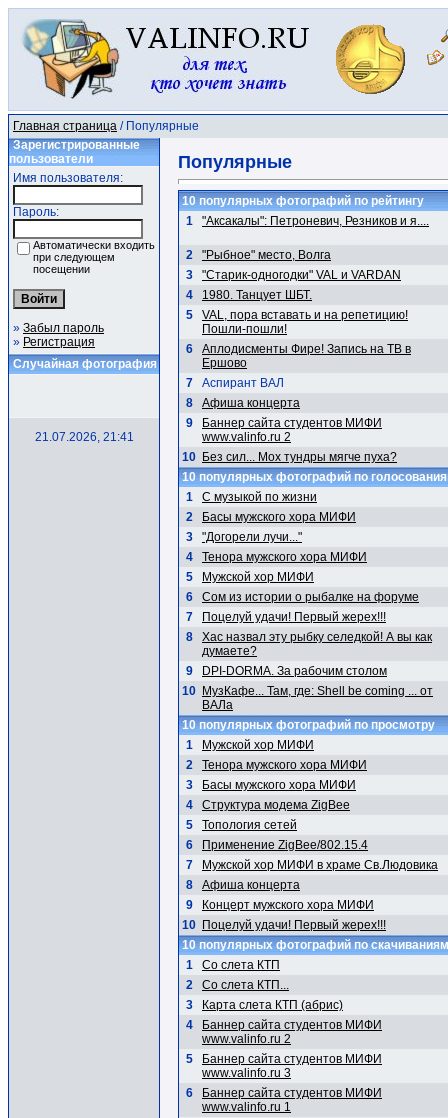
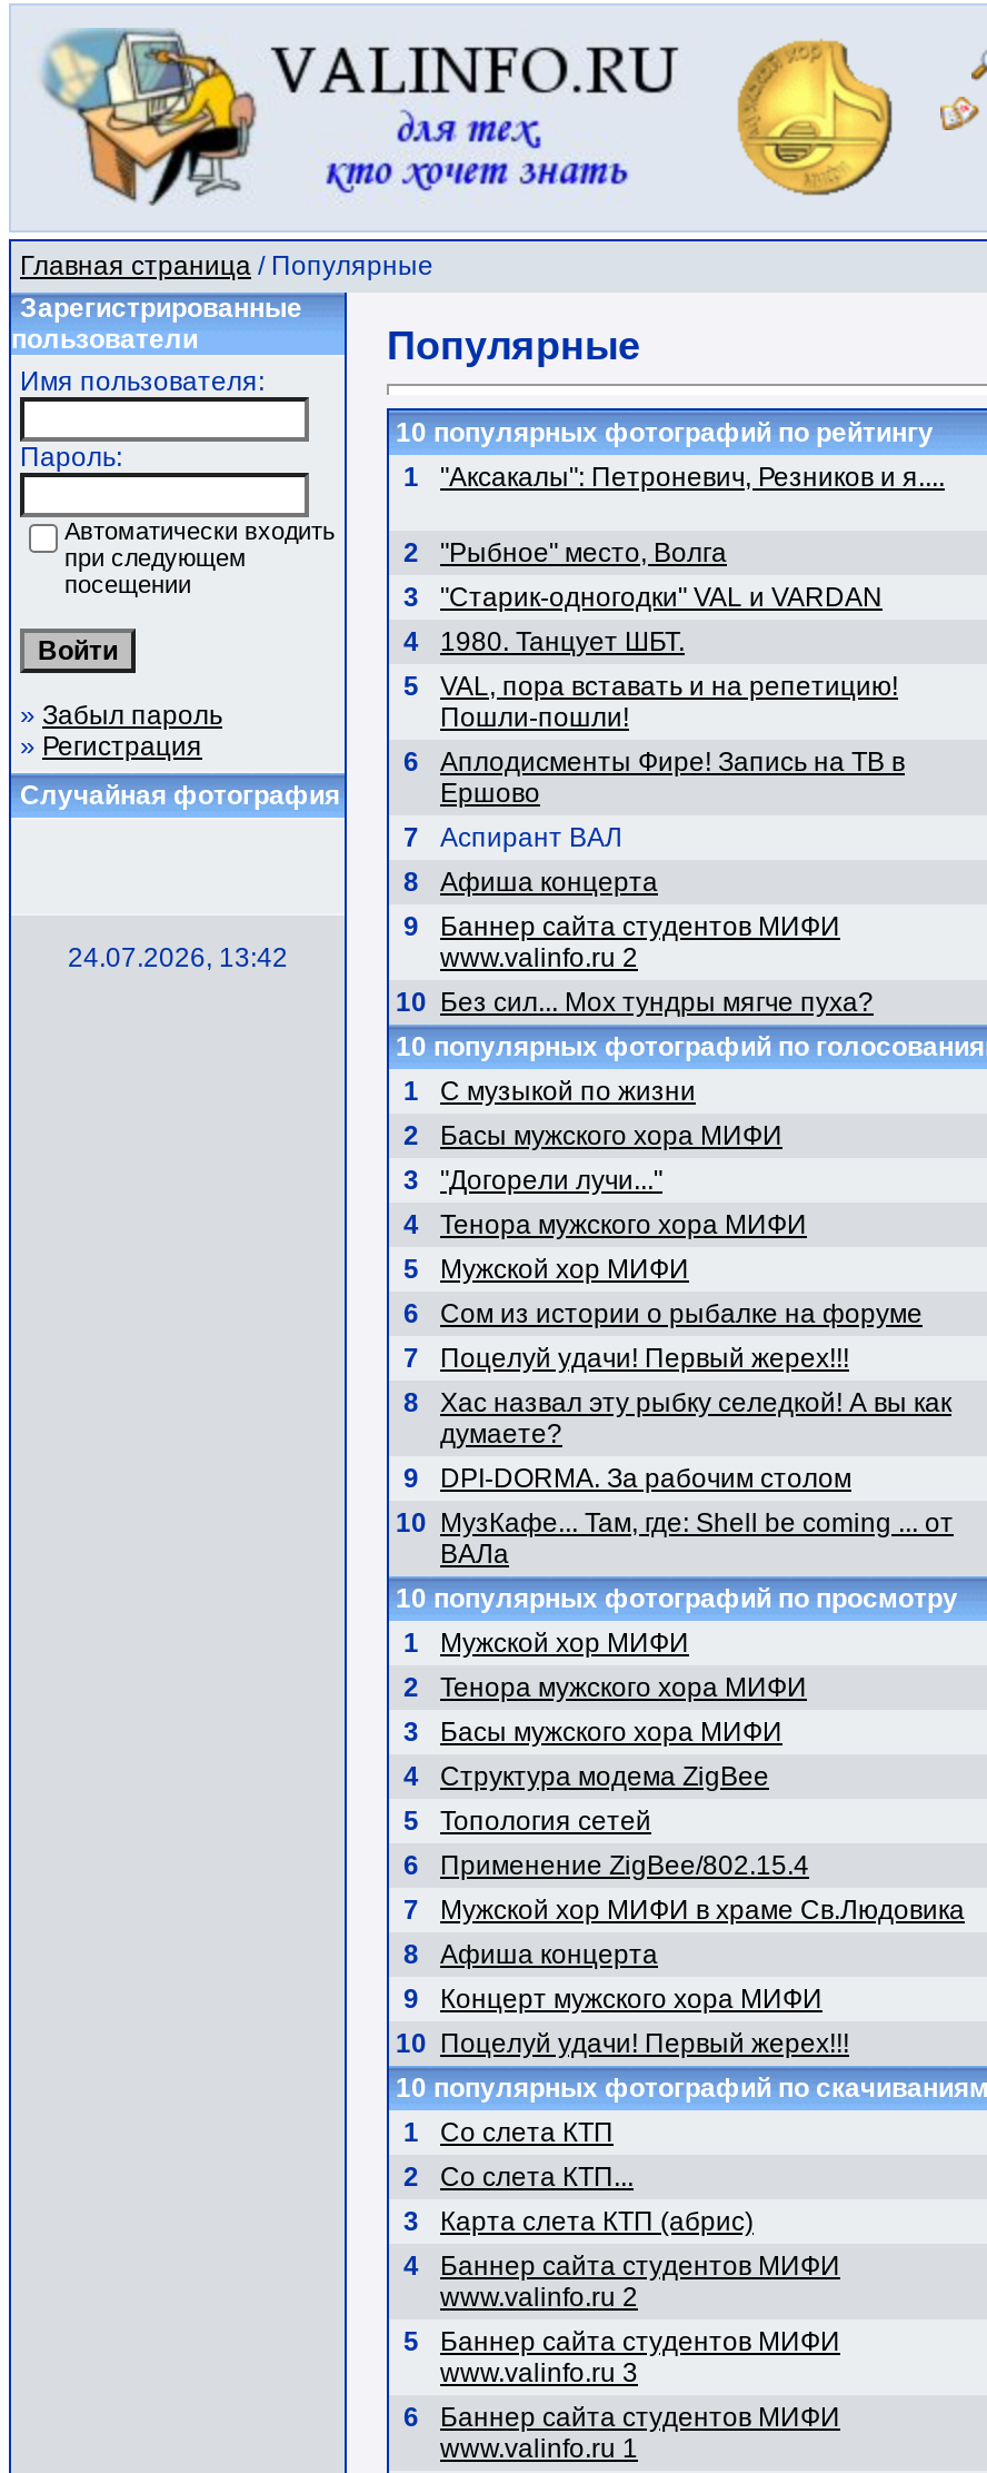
- 21.07.2026, 21:41
+ 24.07.2026, 13:42
